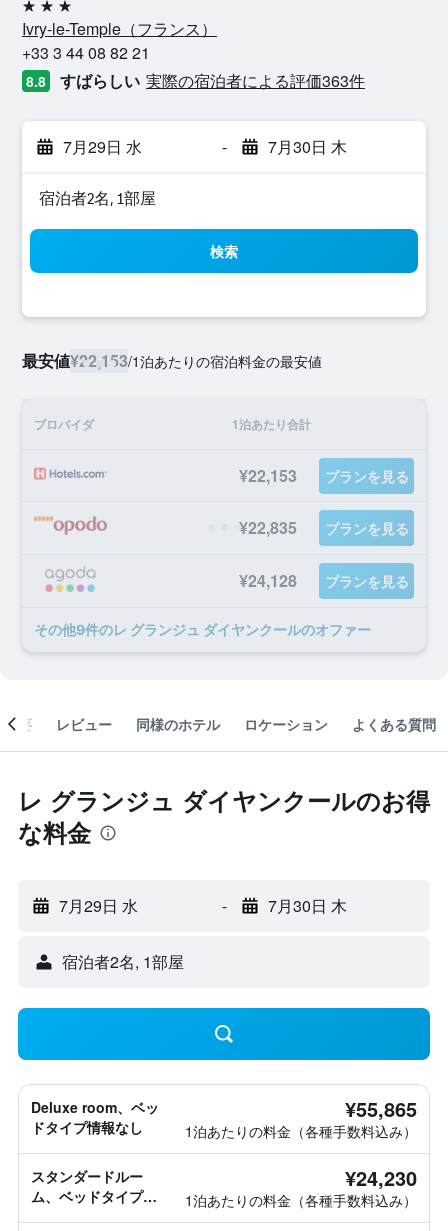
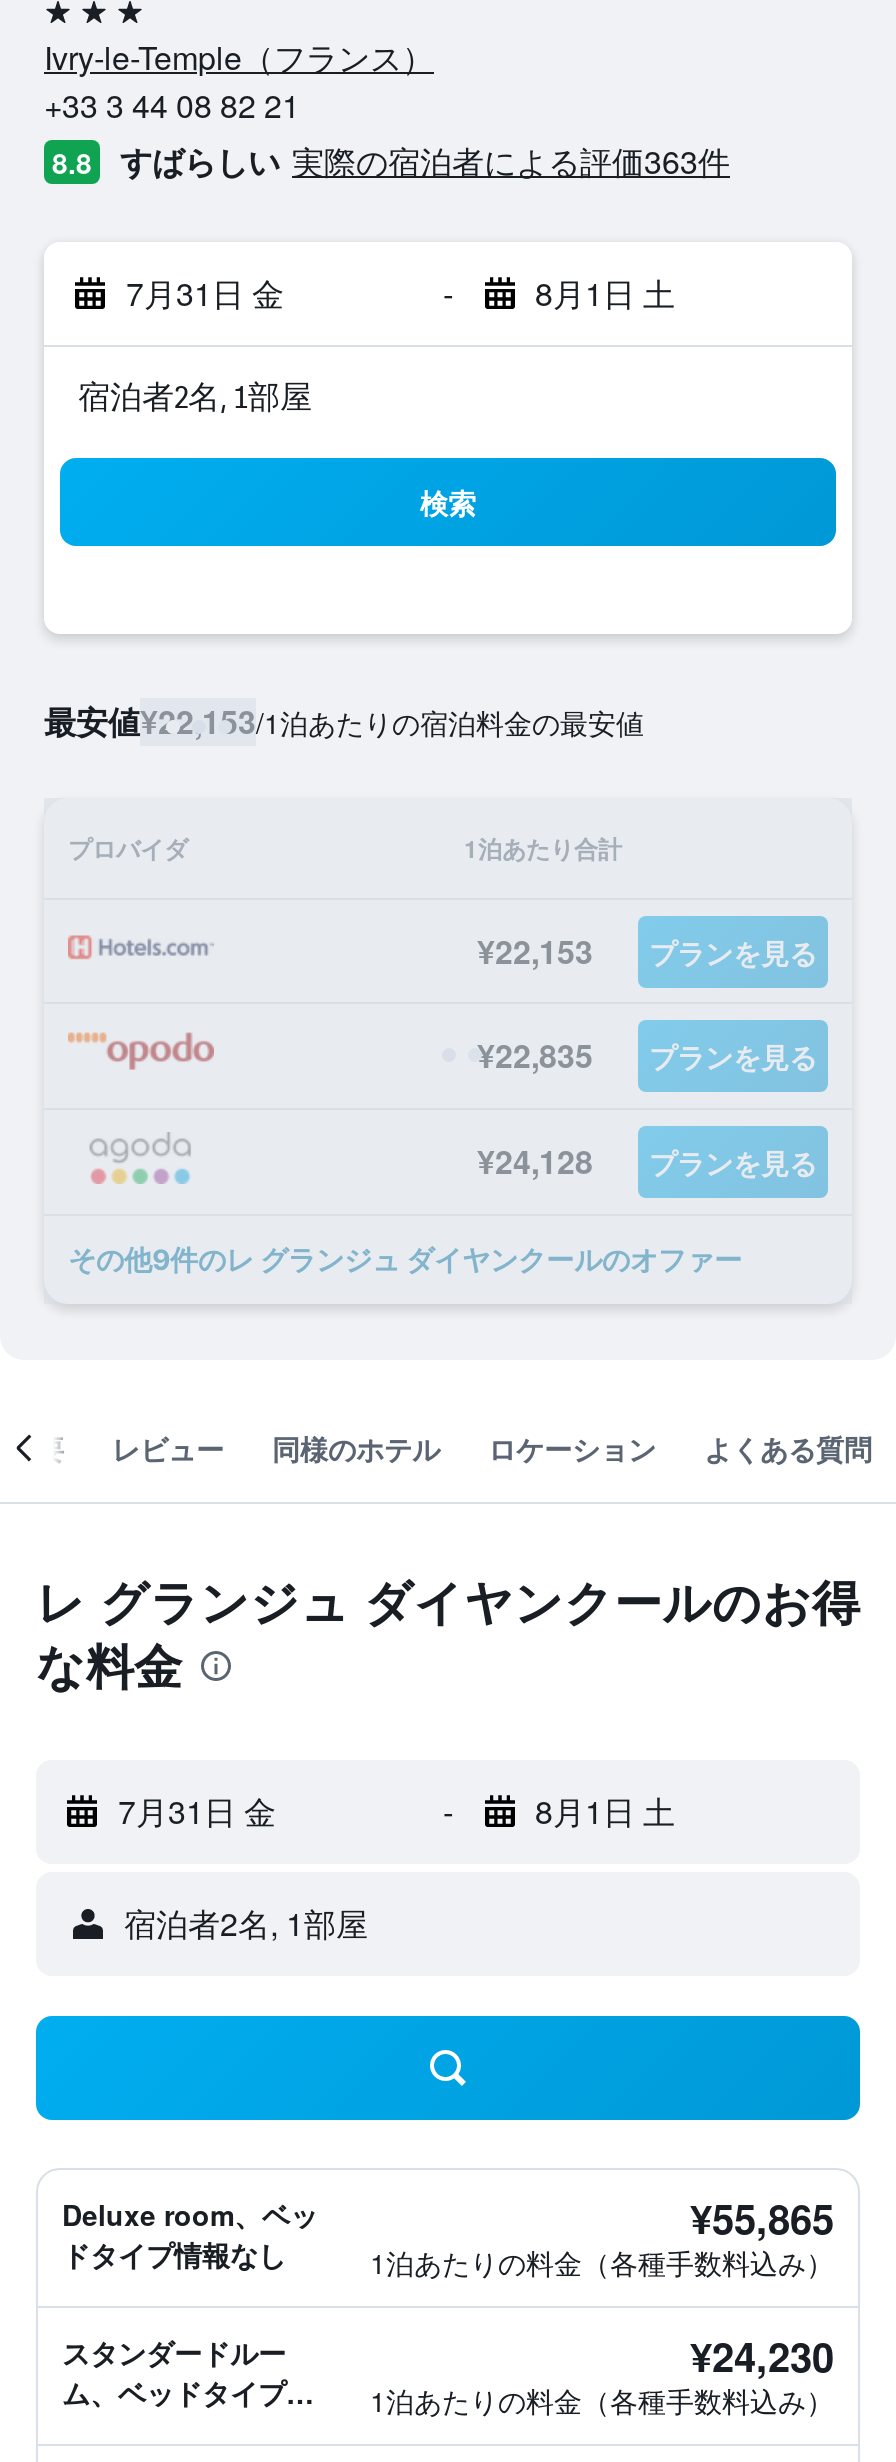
- 7月29日 水
+ 7月31日 金

- 7月30日 木
+ 8月1日 土

- 7月29日 水
+ 7月31日 金

- 7月30日 木
+ 8月1日 土
